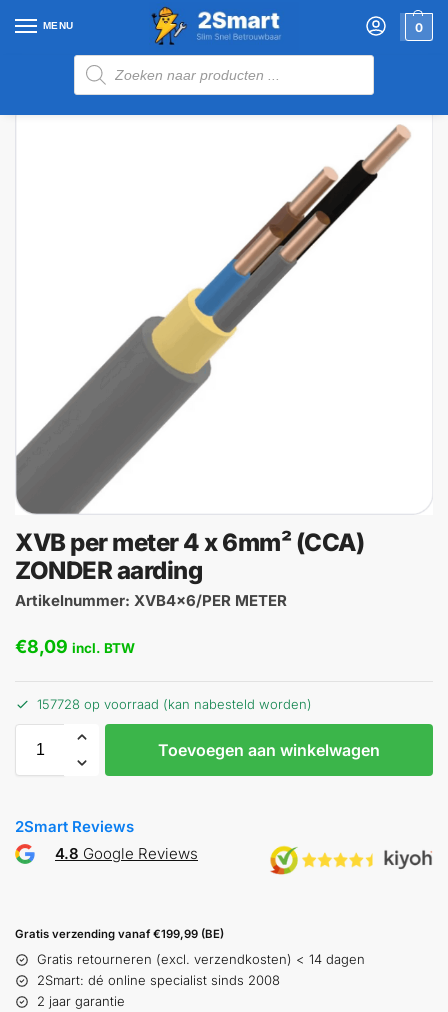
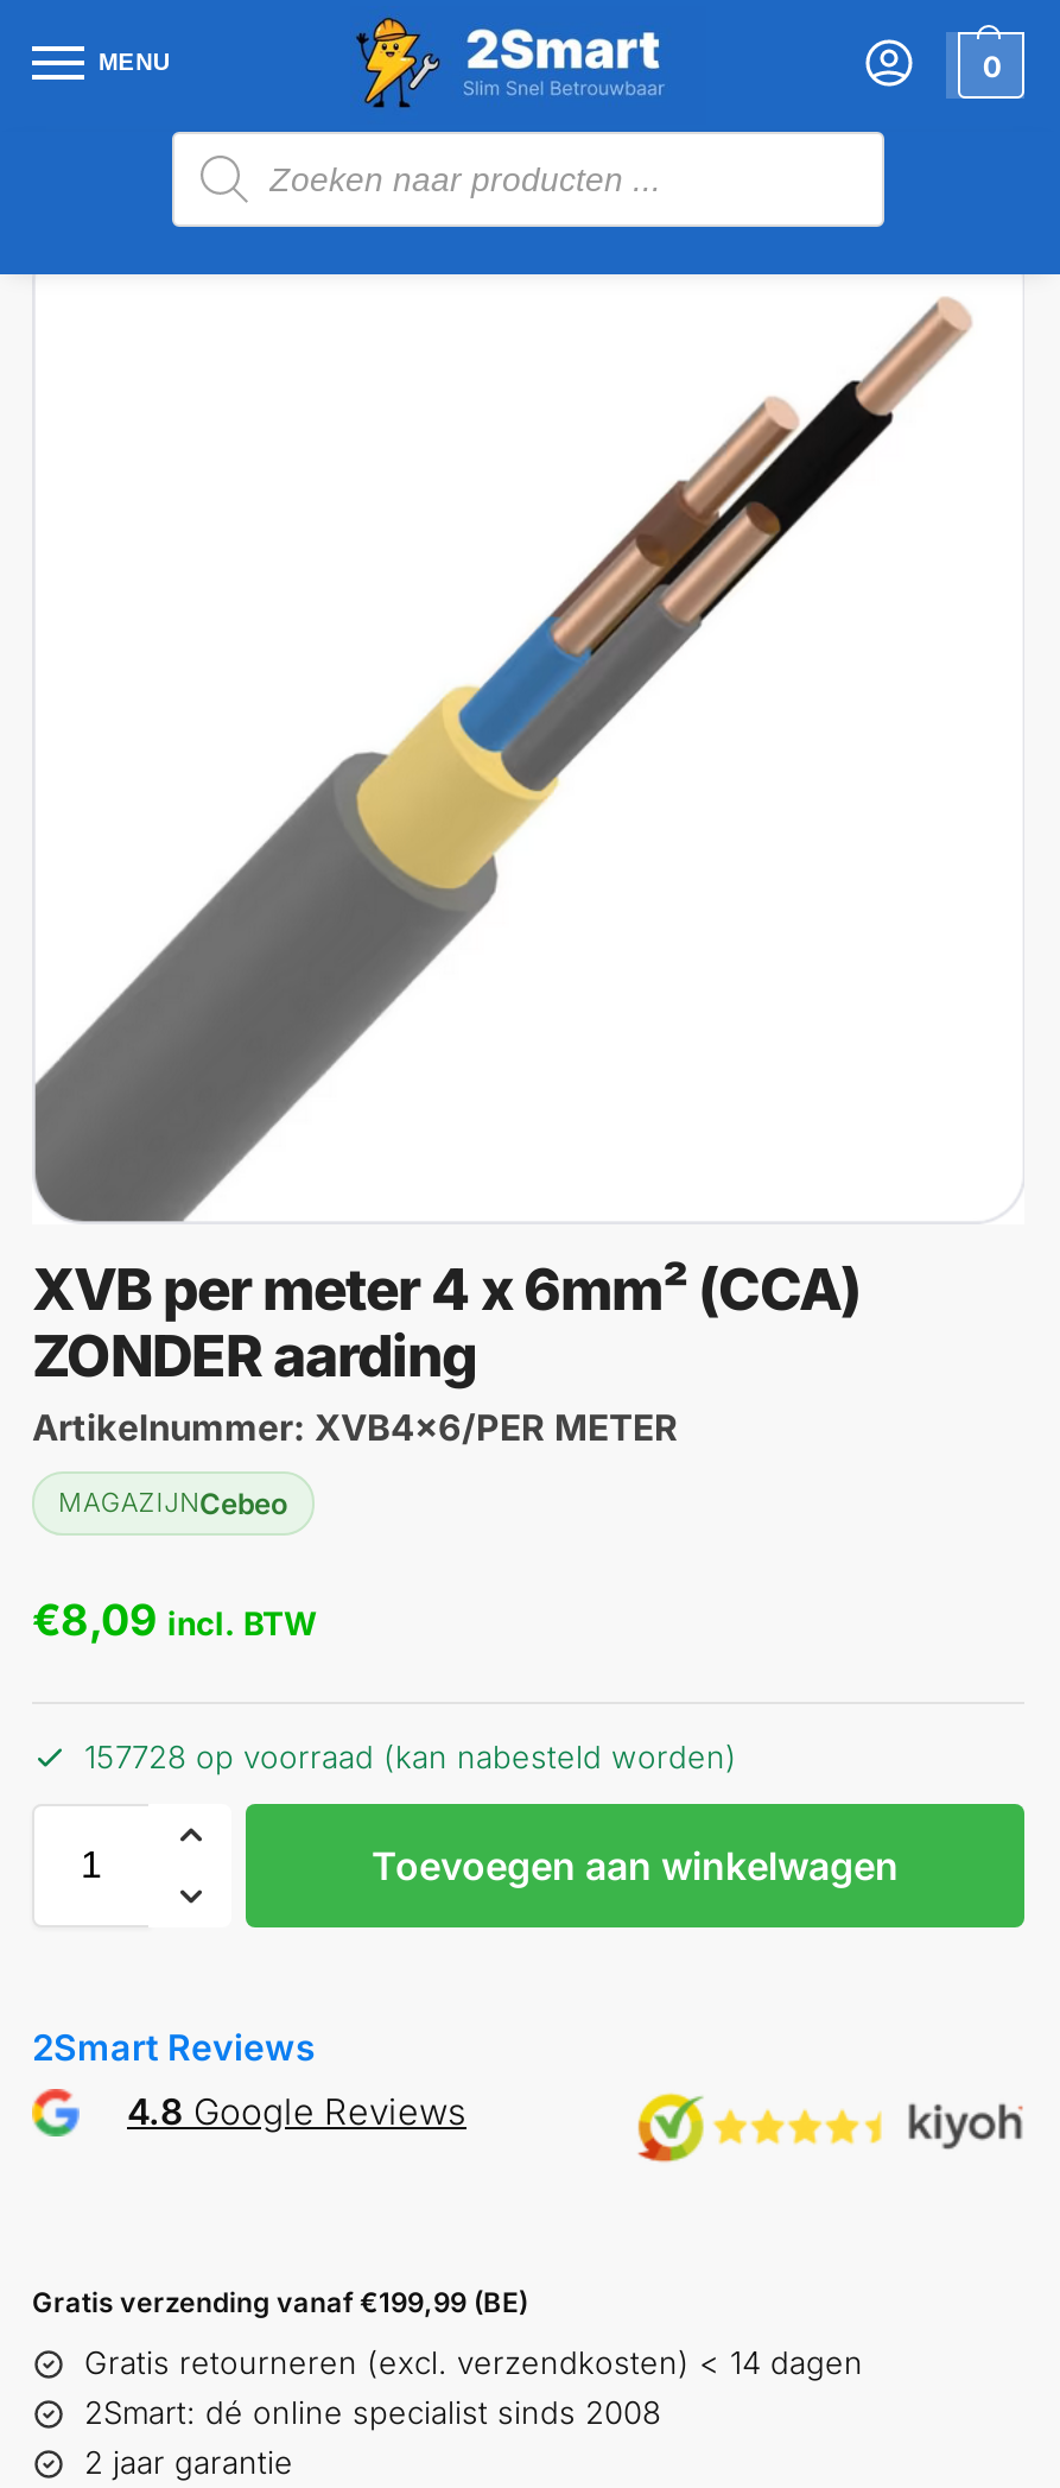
+ MAGAZIJNCebeo
